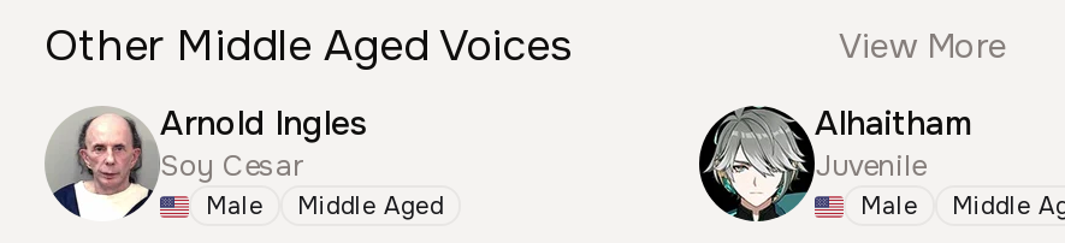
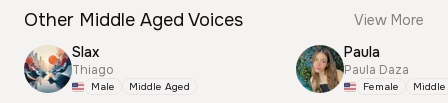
- [image]
- Arnold Ingles
- Soy Cesar
+ [image]
+ Slax
+ Thiago

- [image]
- Alhaitham
- Juvenile
- Male
+ [image]
+ Paula
+ Paula Daza
+ Female
